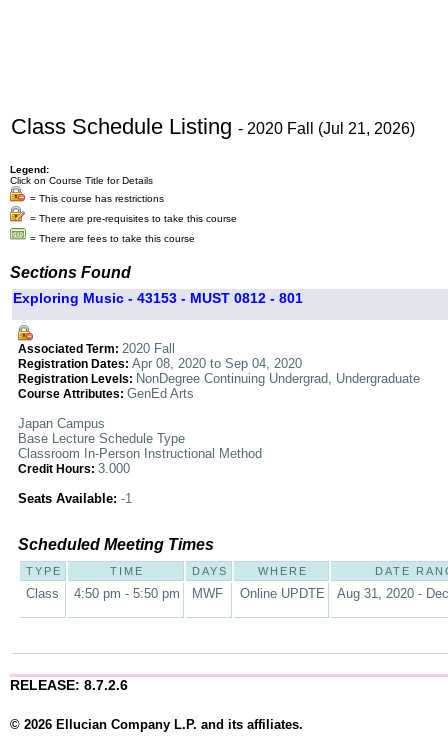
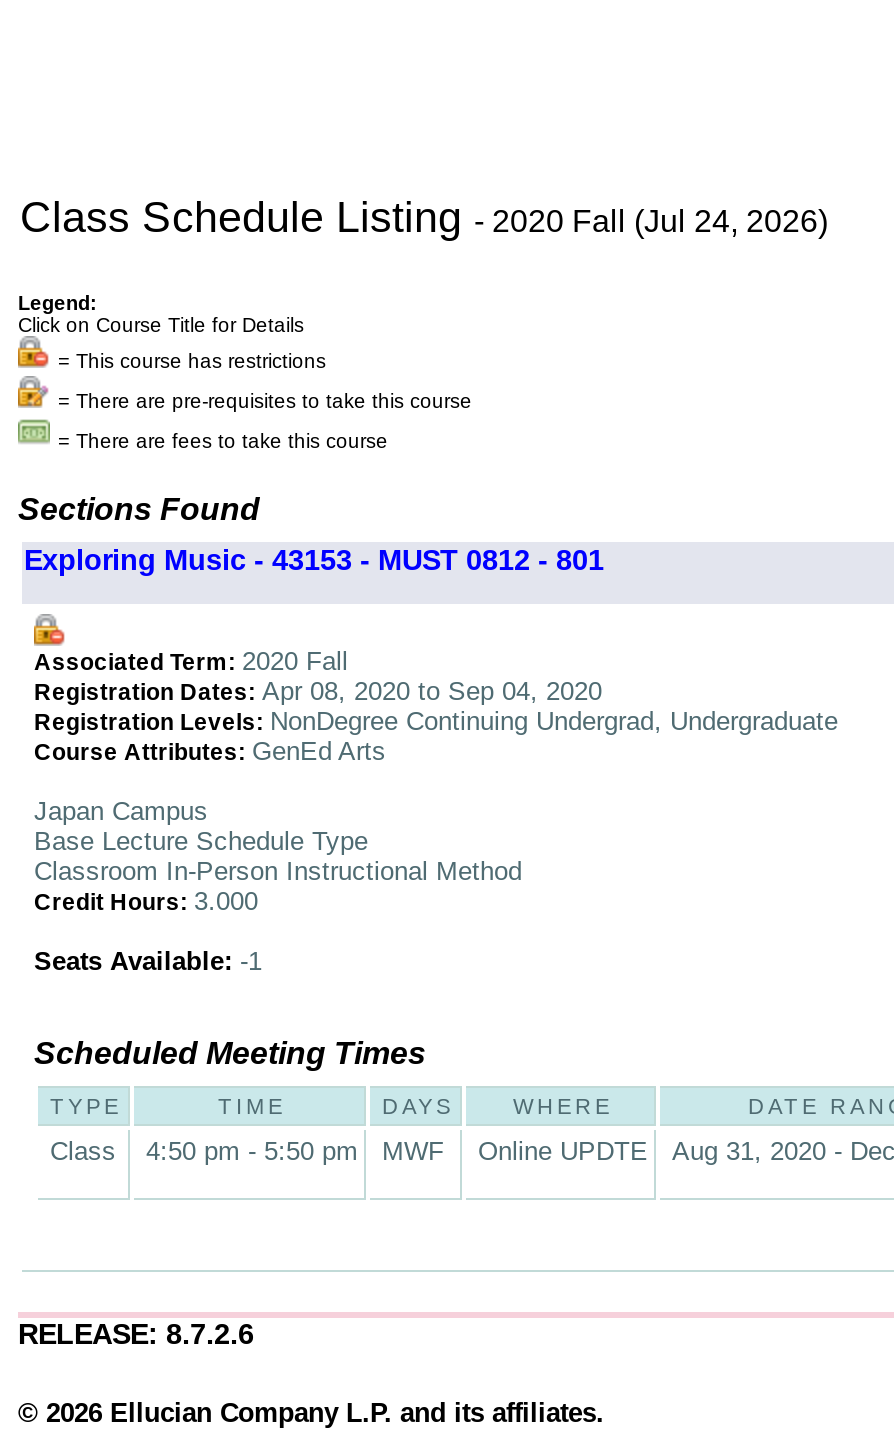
- Class Schedule Listing - 2020 Fall (Jul 21, 2026)
+ Class Schedule Listing - 2020 Fall (Jul 24, 2026)
